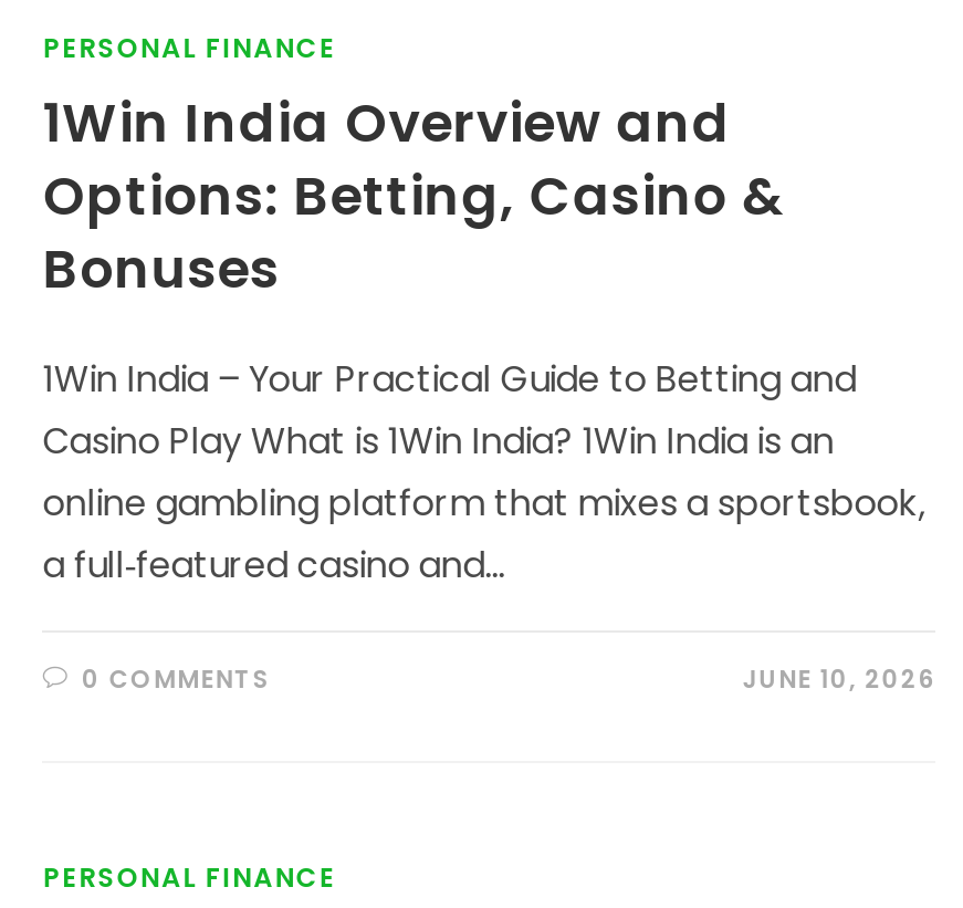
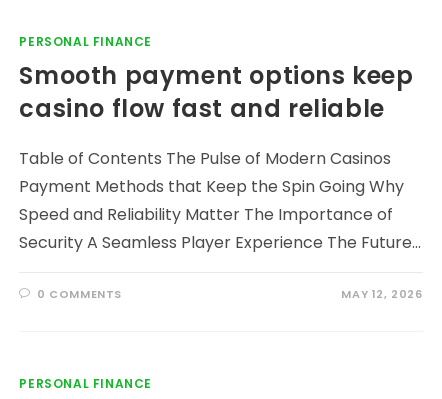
- 1Win India Overview and
- Options: Betting, Casino &
- Bonuses
+ Smooth payment options keep
+ casino flow fast and reliable

- 1Win India – Your Practical Guide to Betting and
- Casino Play What is 1Win India? 1Win India is an
- online gambling platform that mixes a sportsbook,
- a full‑featured casino and…
+ Table of Contents The Pulse of Modern Casinos
+ Payment Methods that Keep the Spin Going Why
+ Speed and Reliability Matter The Importance of
+ Security A Seamless Player Experience The Future…

- JUNE 10, 2026
+ MAY 12, 2026
